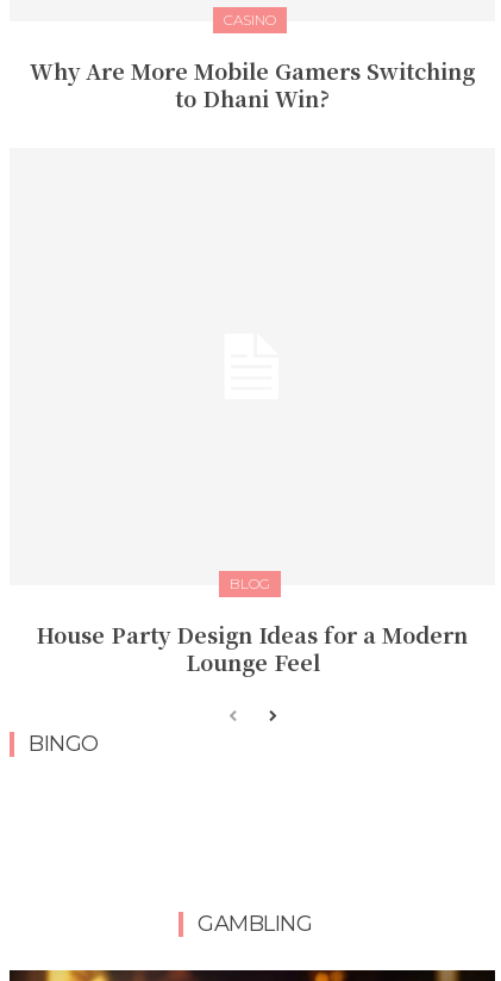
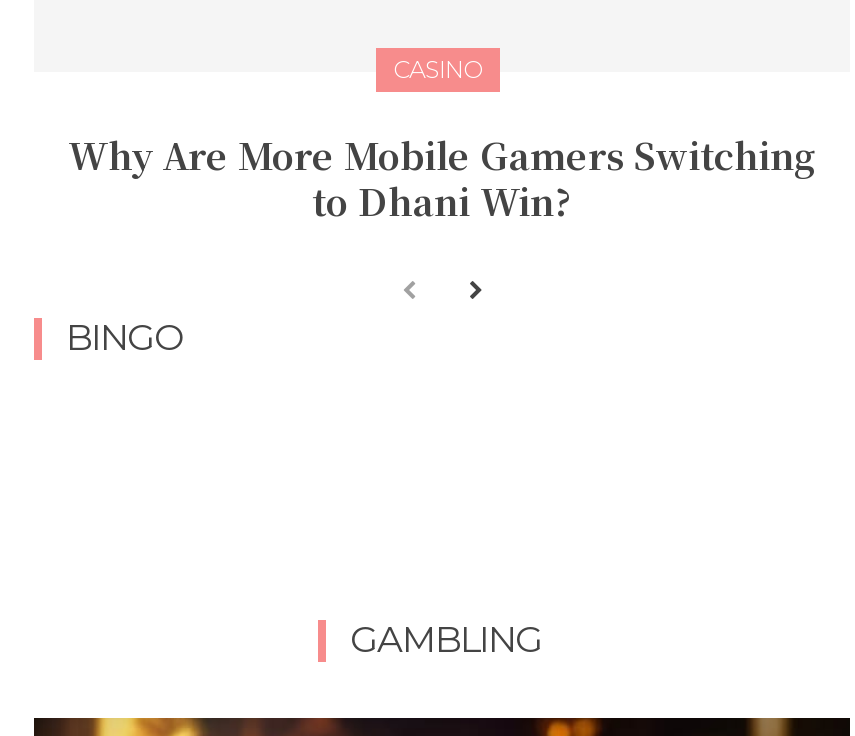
- BLOG
- House Party Design Ideas for a Modern
- Lounge Feel
